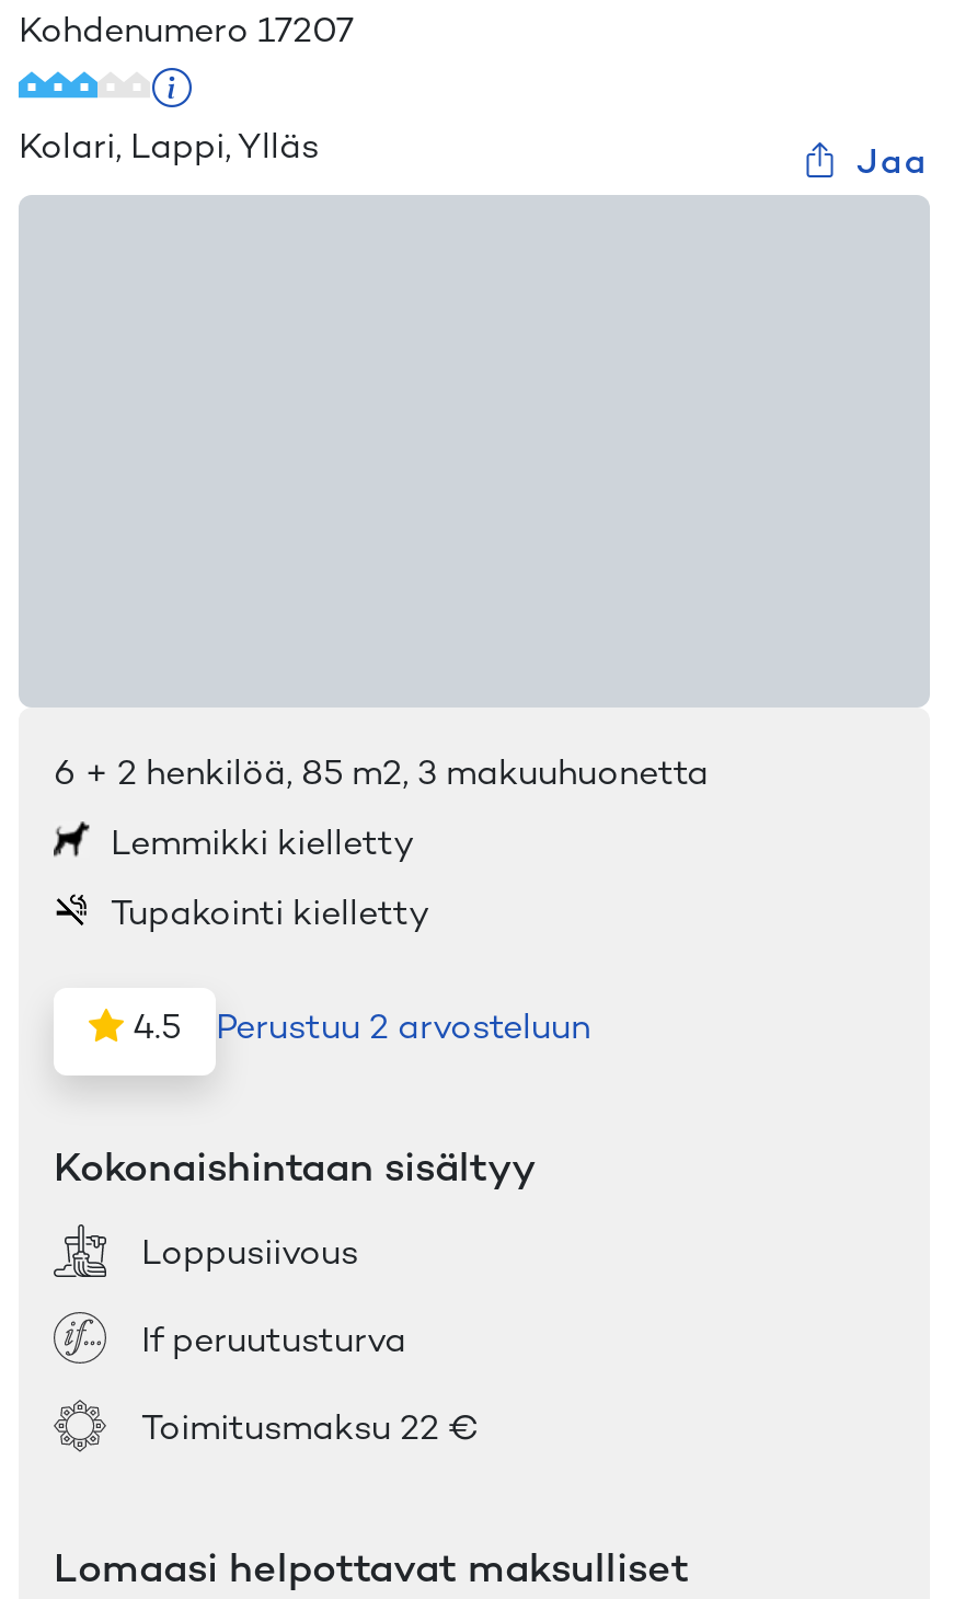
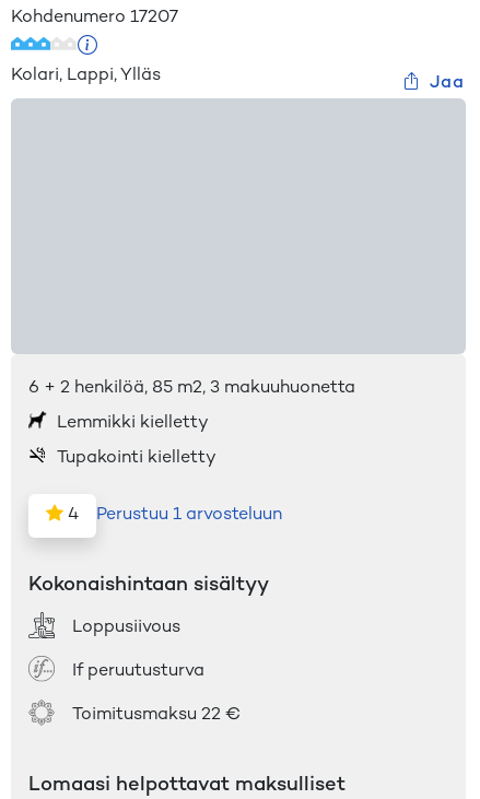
- 4.5
+ 4

- Perustuu 2 arvosteluun
+ Perustuu 1 arvosteluun
